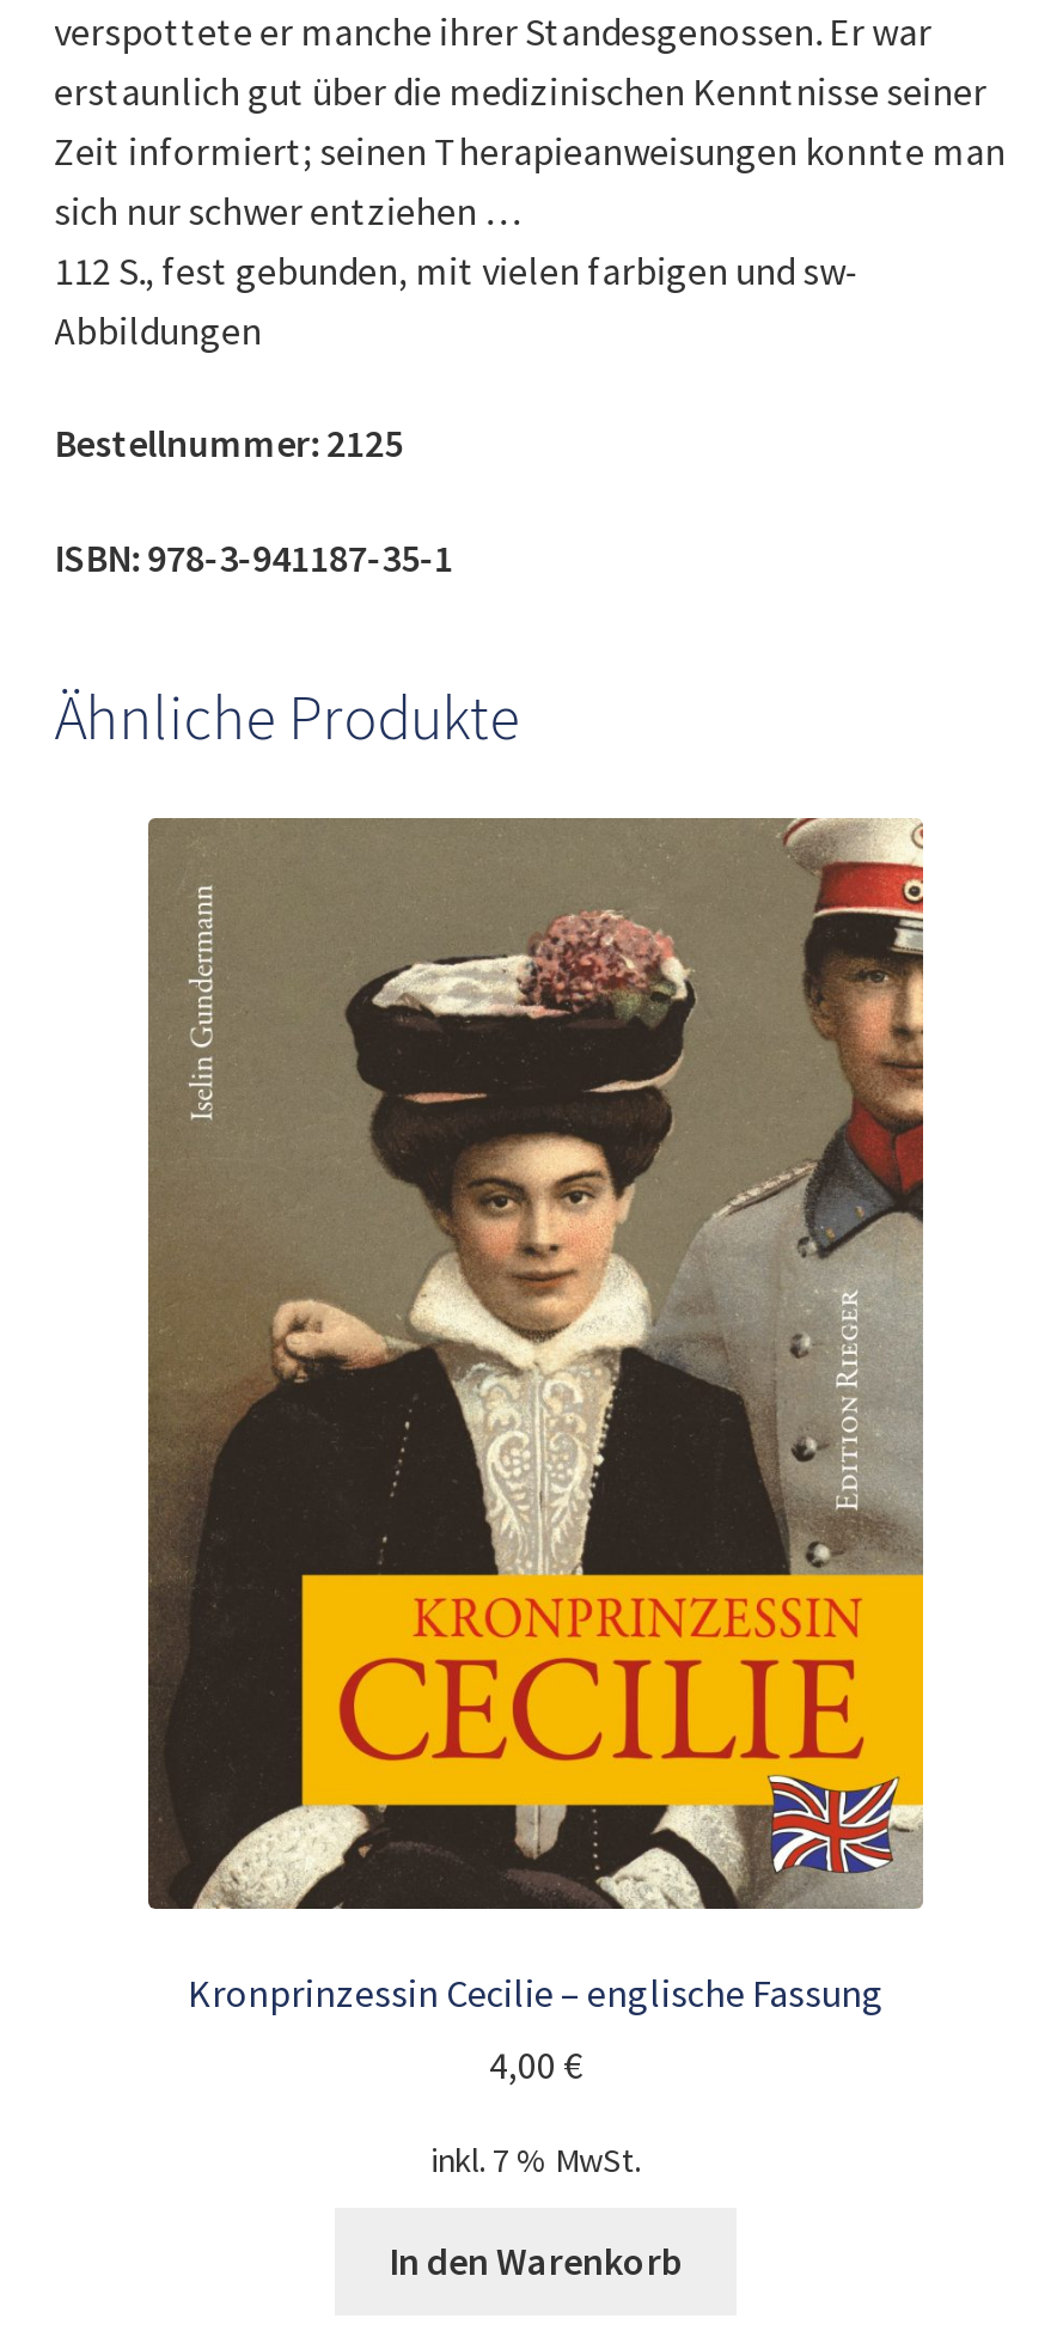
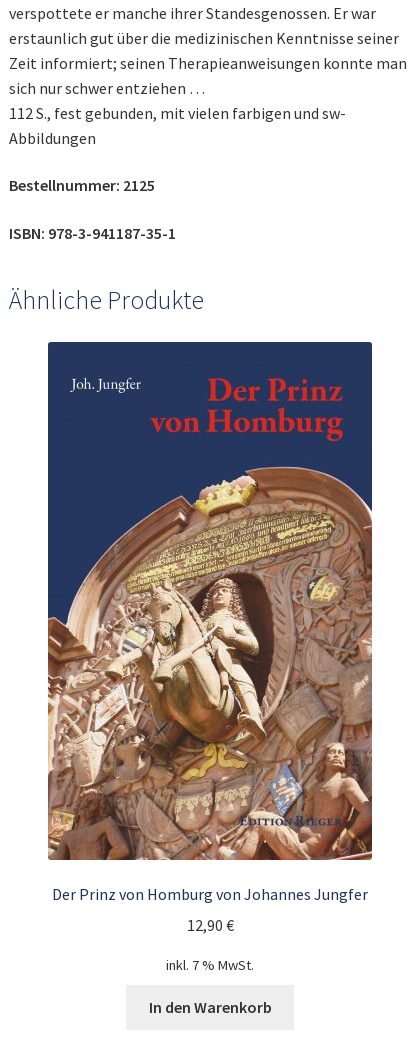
- [image]
- Kronprinzessin Cecilie – englische Fassung
+ [image]
+ Der Prinz von Homburg von Johannes Jungfer

- 4,00 €
+ 12,90 €
